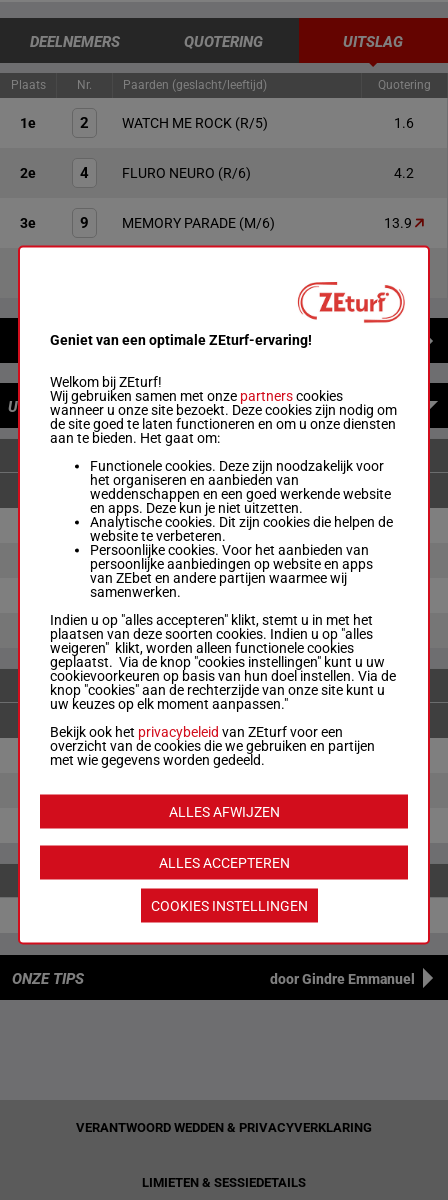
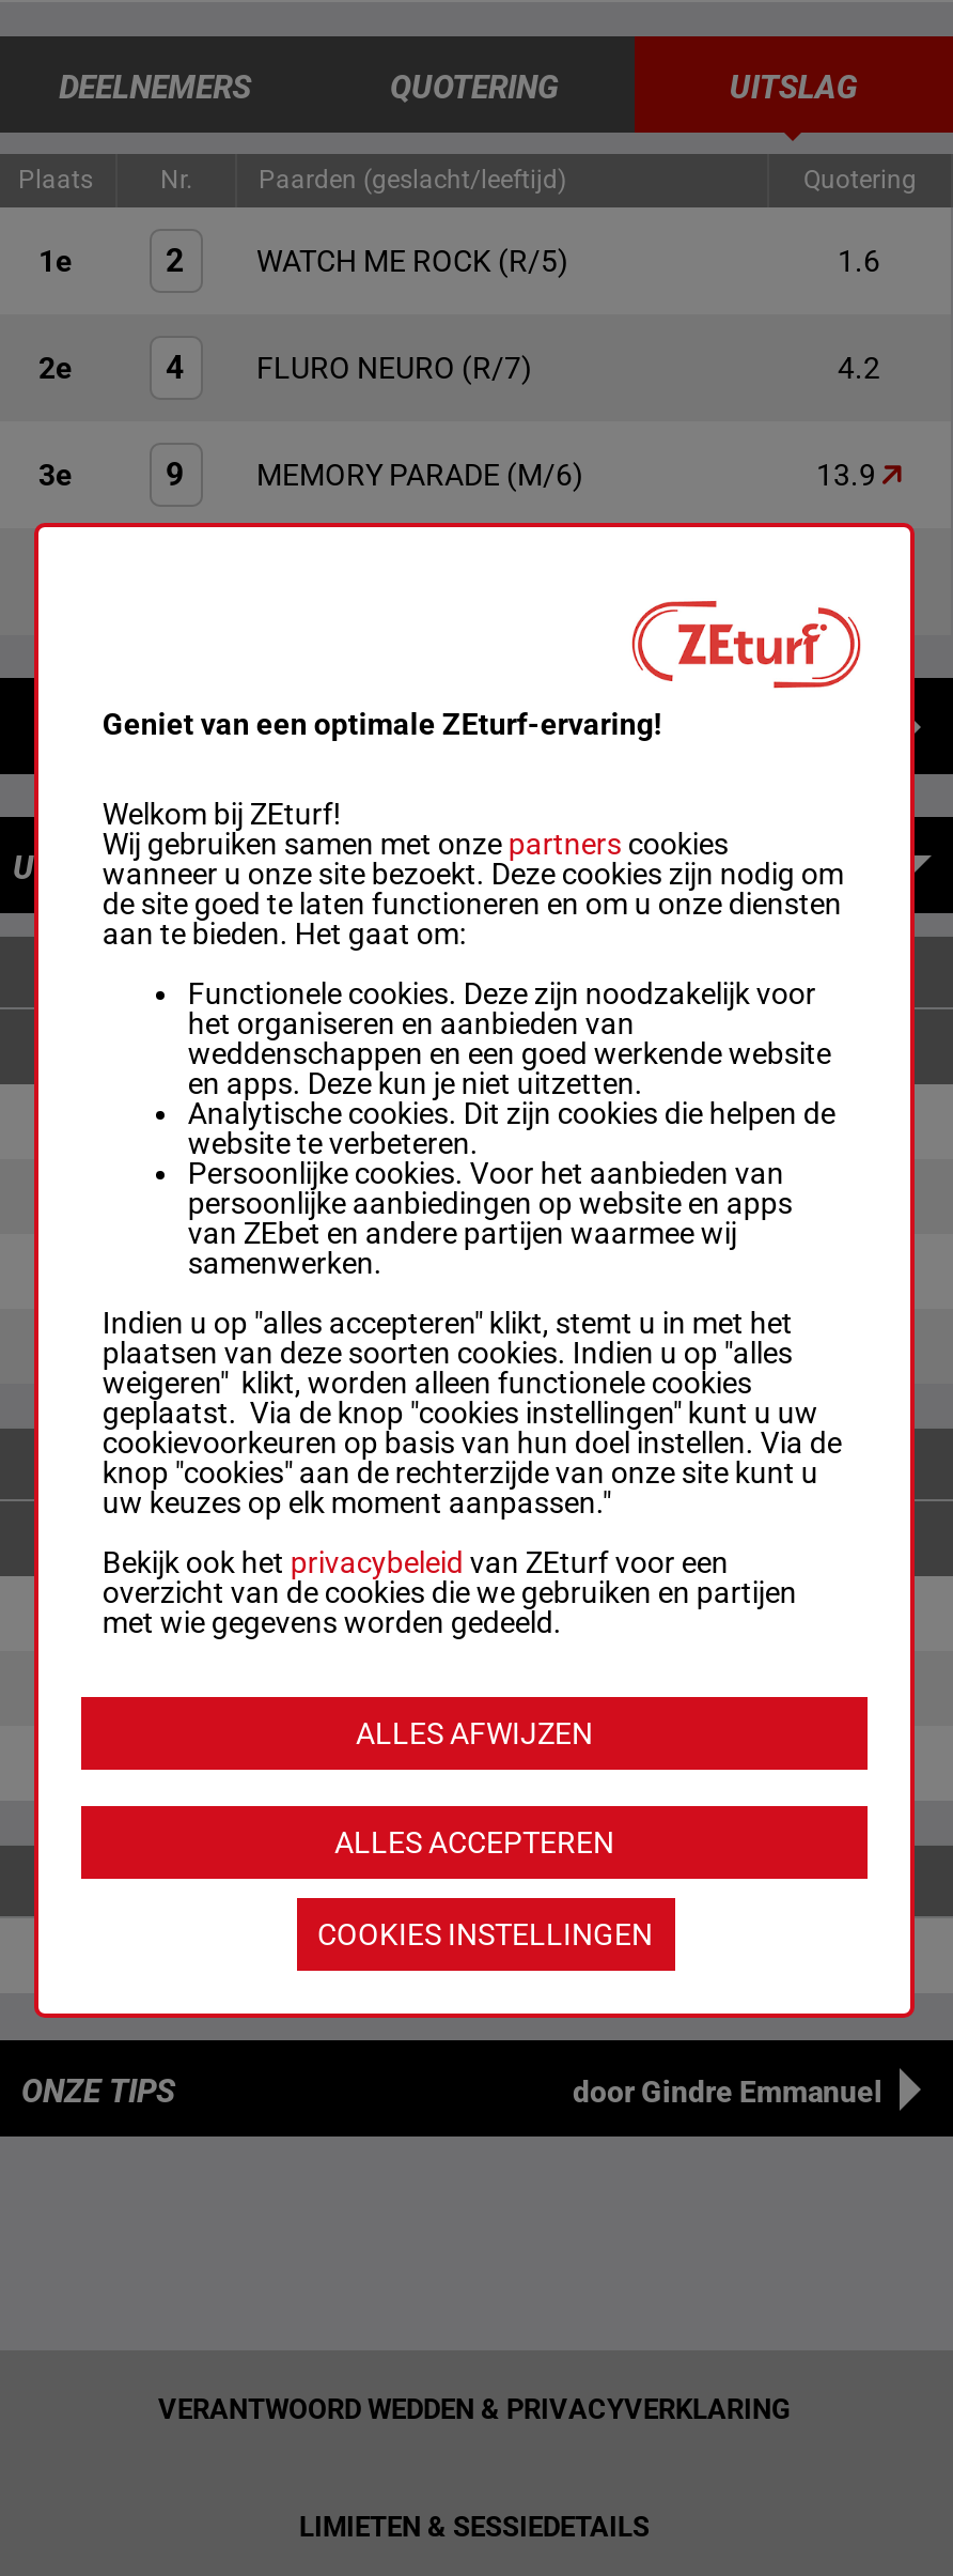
- FLURO NEURO (R/6)
+ FLURO NEURO (R/7)
